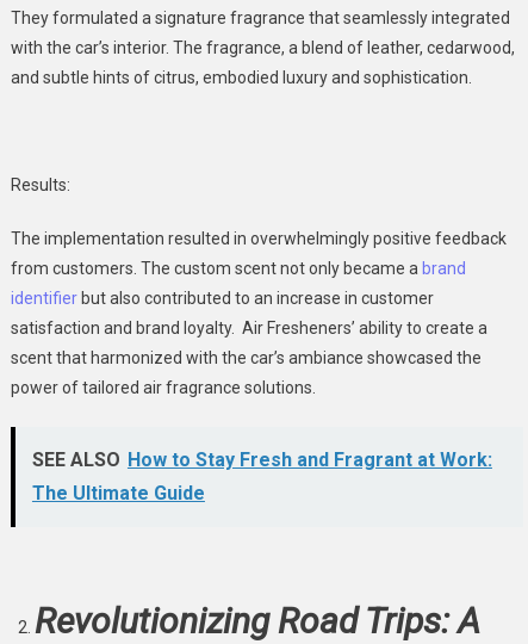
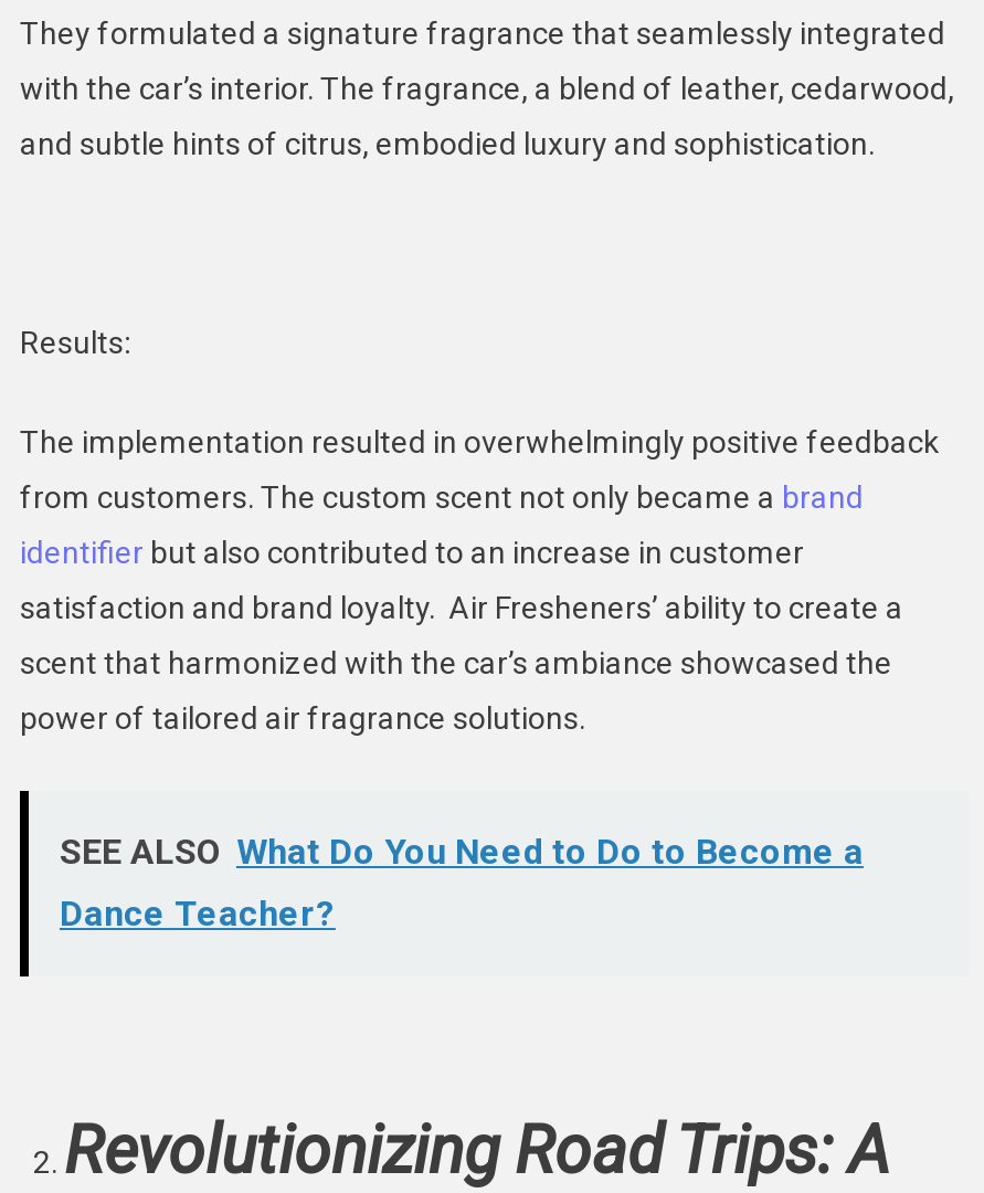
- SEE ALSO How to Stay Fresh and Fragrant at Work:
+ SEE ALSO What Do You Need to Do to Become a

- The Ultimate Guide
+ Dance Teacher?
